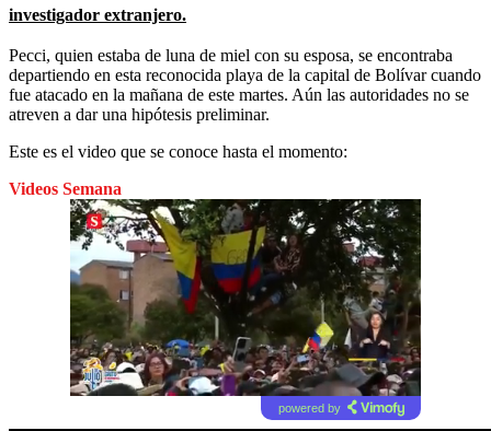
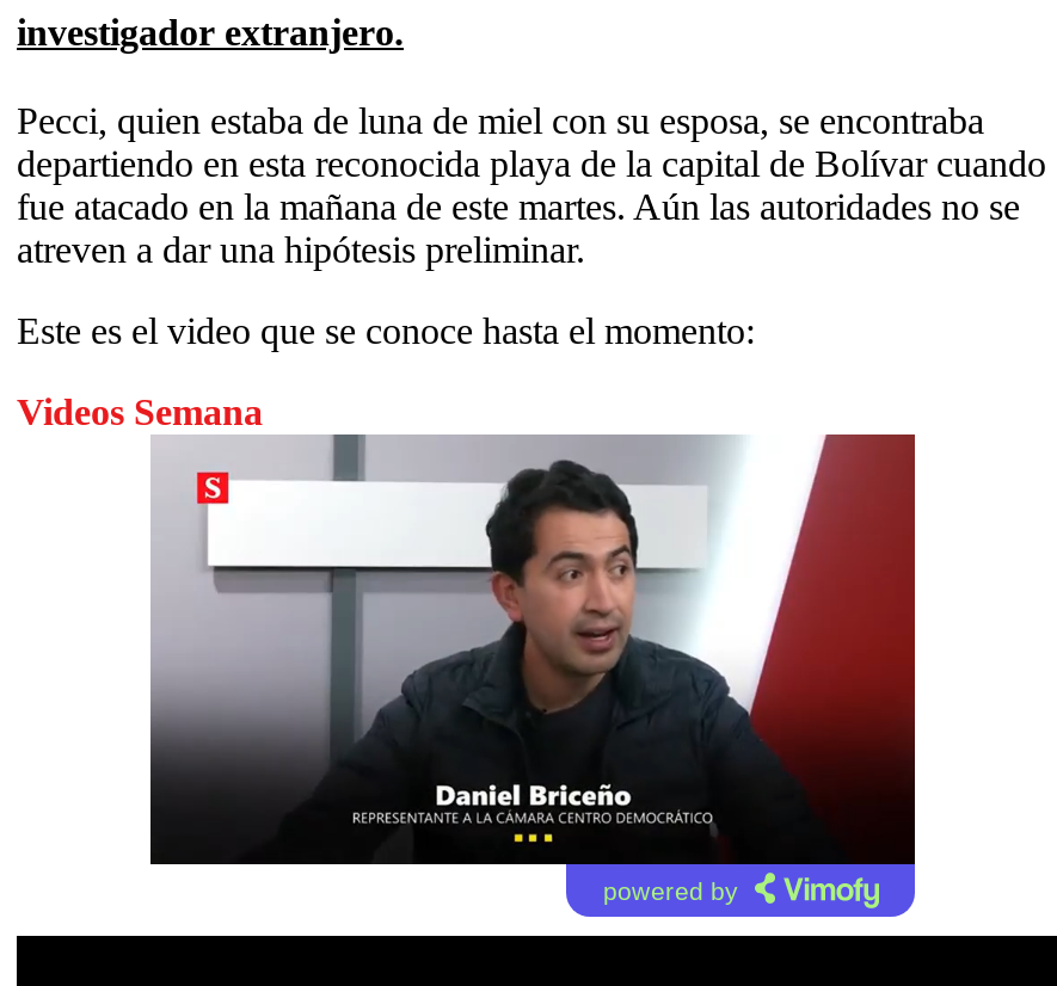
- [image]
+ [image]
